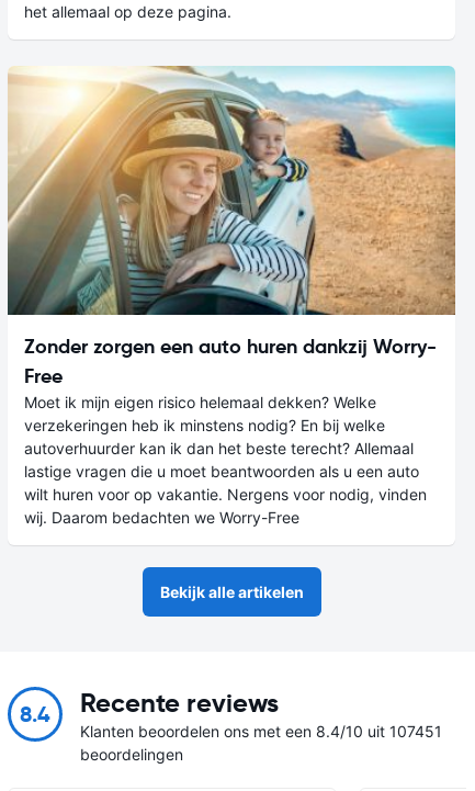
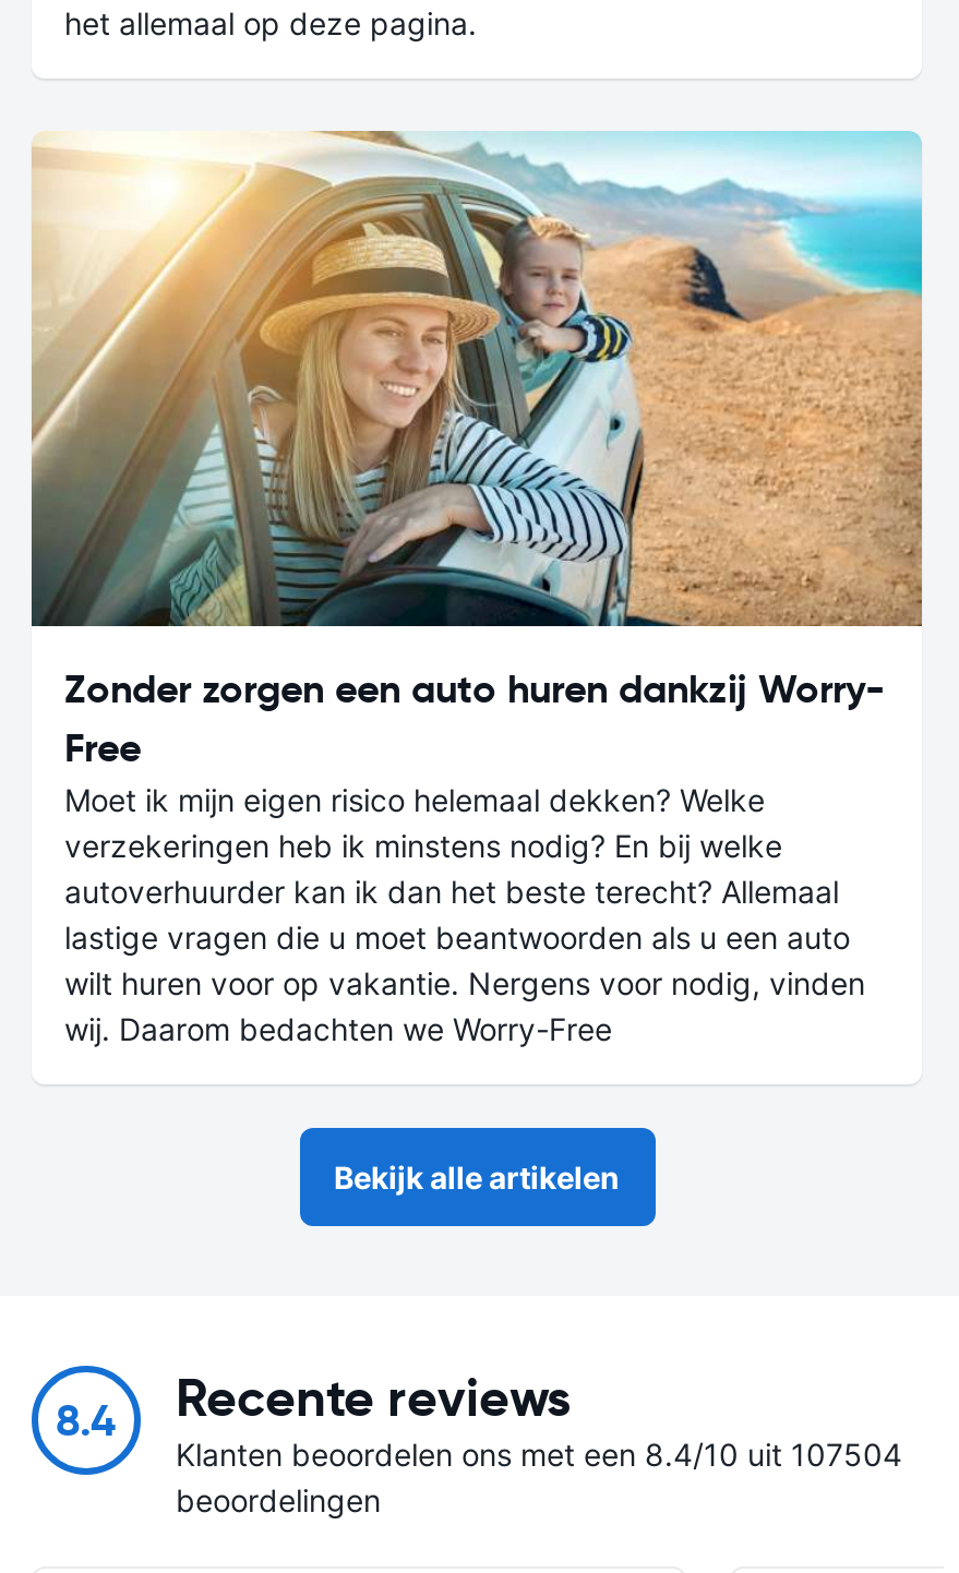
- Klanten beoordelen ons met een 8.4/10 uit 107451
+ Klanten beoordelen ons met een 8.4/10 uit 107504
